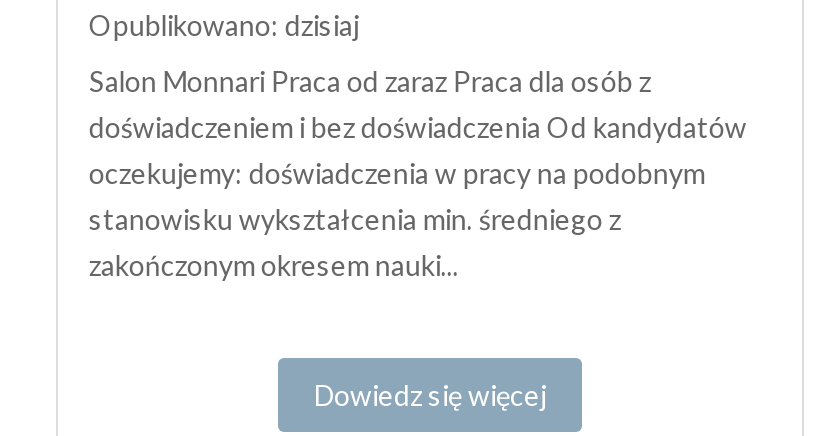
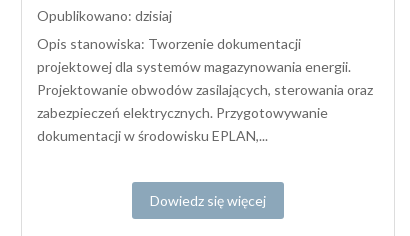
- Salon Monnari Praca od zaraz Praca dla osób z
- doświadczeniem i bez doświadczenia Od kandydatów
- oczekujemy: doświadczenia w pracy na podobnym
- stanowisku wykształcenia min. średniego z
- zakończonym okresem nauki...
+ Opis stanowiska: Tworzenie dokumentacji
+ projektowej dla systemów magazynowania energii.
+ Projektowanie obwodów zasilających, sterowania oraz
+ zabezpieczeń elektrycznych. Przygotowywanie
+ dokumentacji w środowisku EPLAN,...
